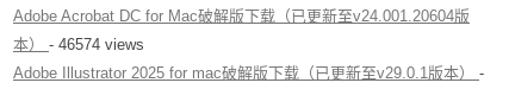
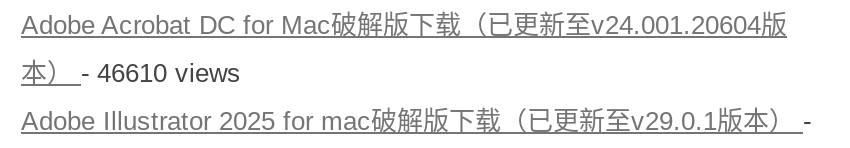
- 本）- 46574 views
+ 本）- 46610 views
